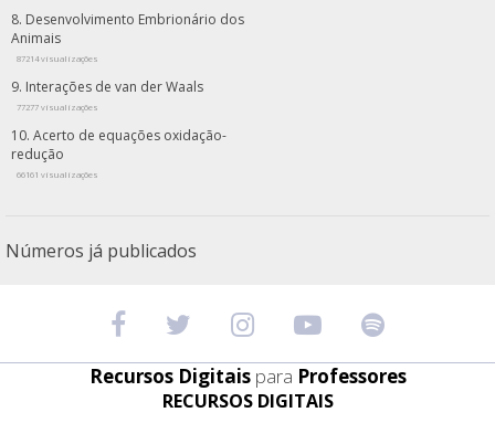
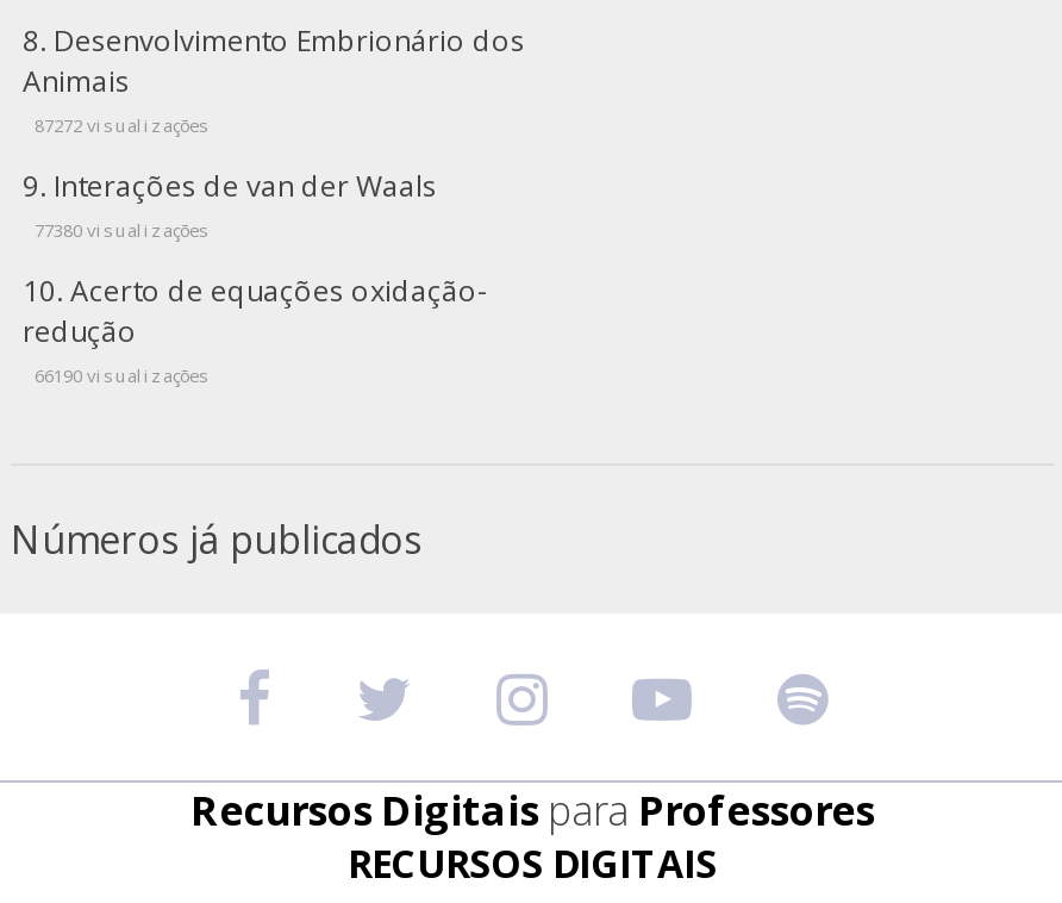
- 87214 visualizações
+ 87272 visualizações

- 77277 visualizações
+ 77380 visualizações

- 66161 visualizações
+ 66190 visualizações
